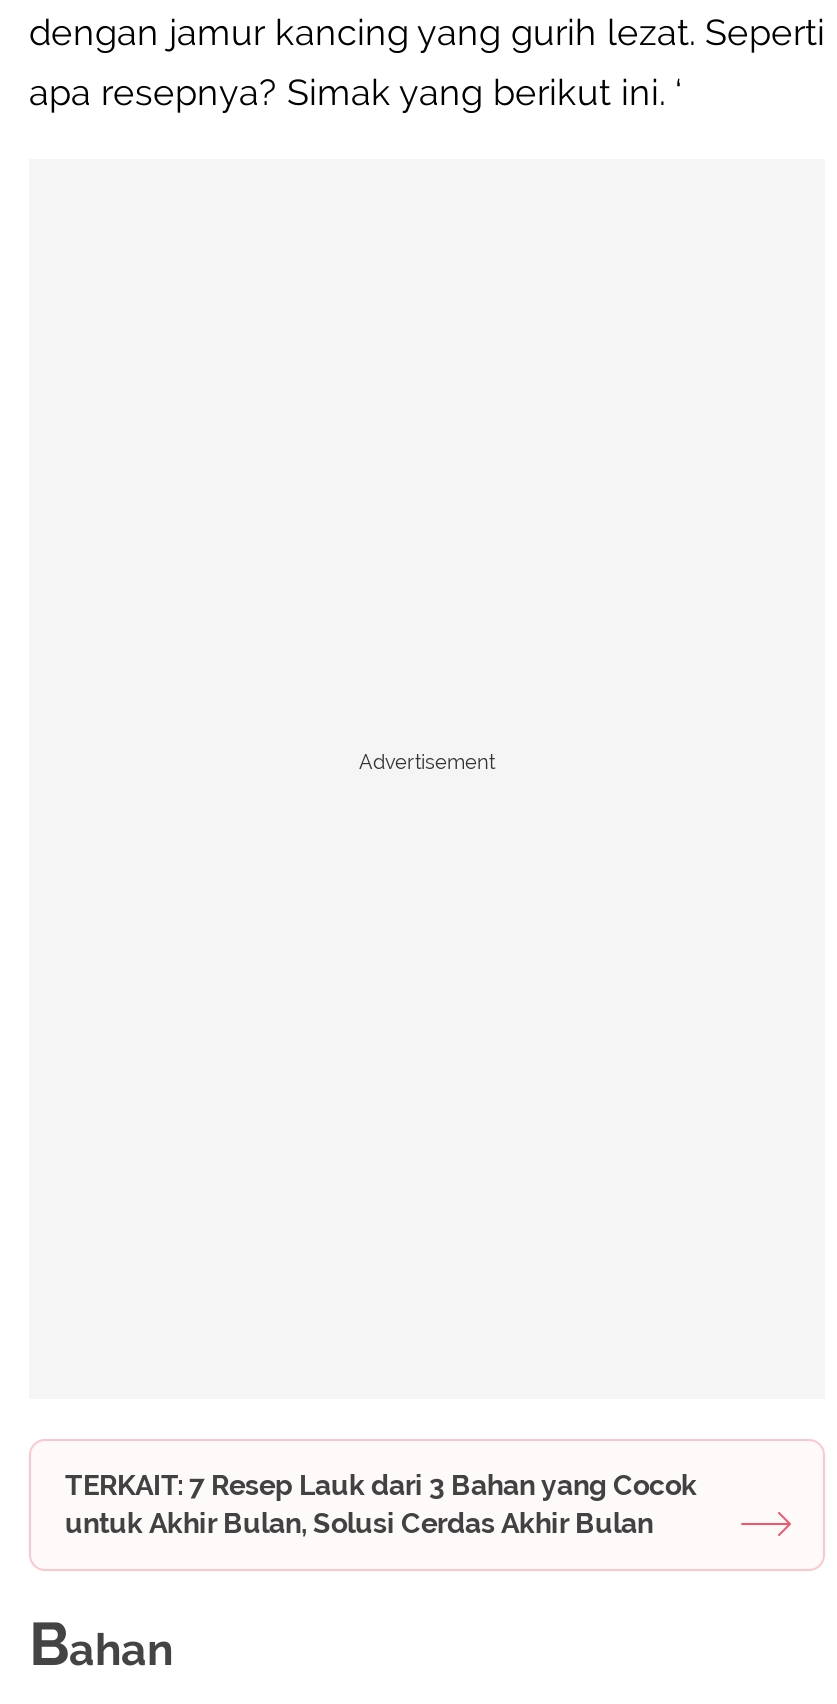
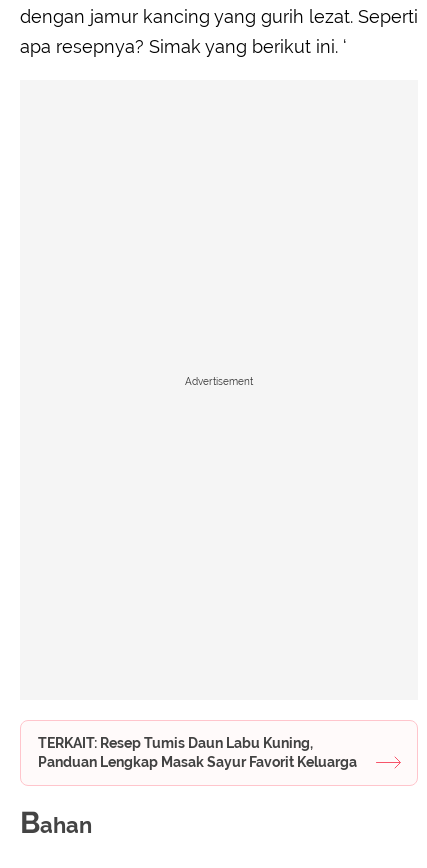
- TERKAIT: 7 Resep Lauk dari 3 Bahan yang Cocok
- untuk Akhir Bulan, Solusi Cerdas Akhir Bulan
+ TERKAIT: Resep Tumis Daun Labu Kuning,
+ Panduan Lengkap Masak Sayur Favorit Keluarga
